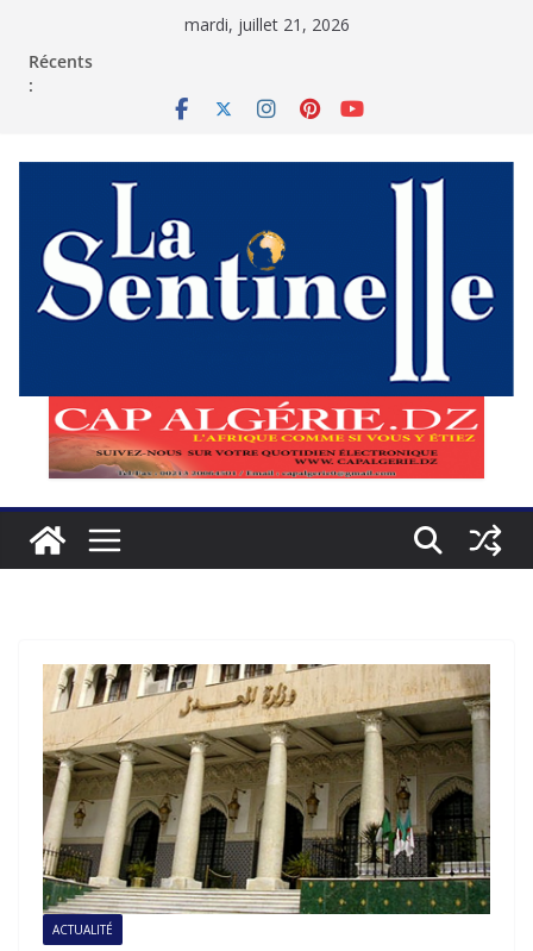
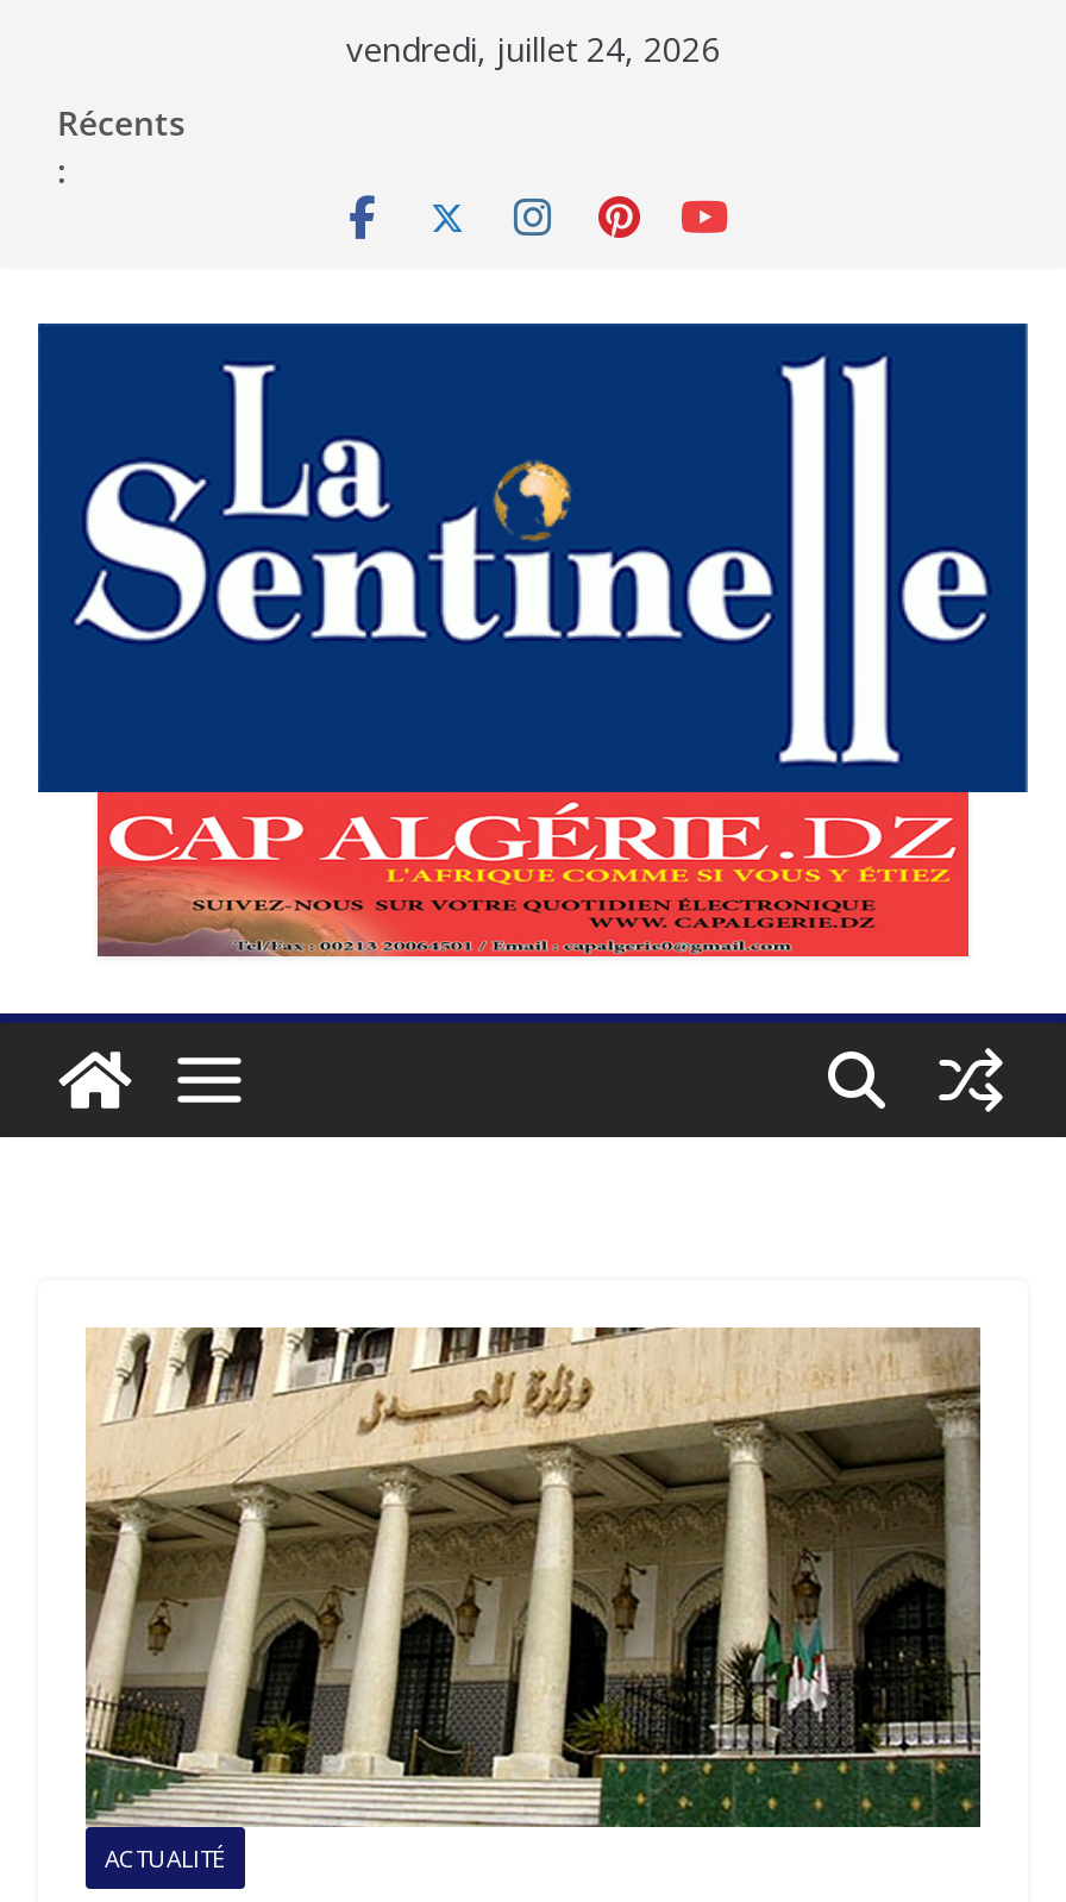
- mardi, juillet 21, 2026
+ vendredi, juillet 24, 2026
